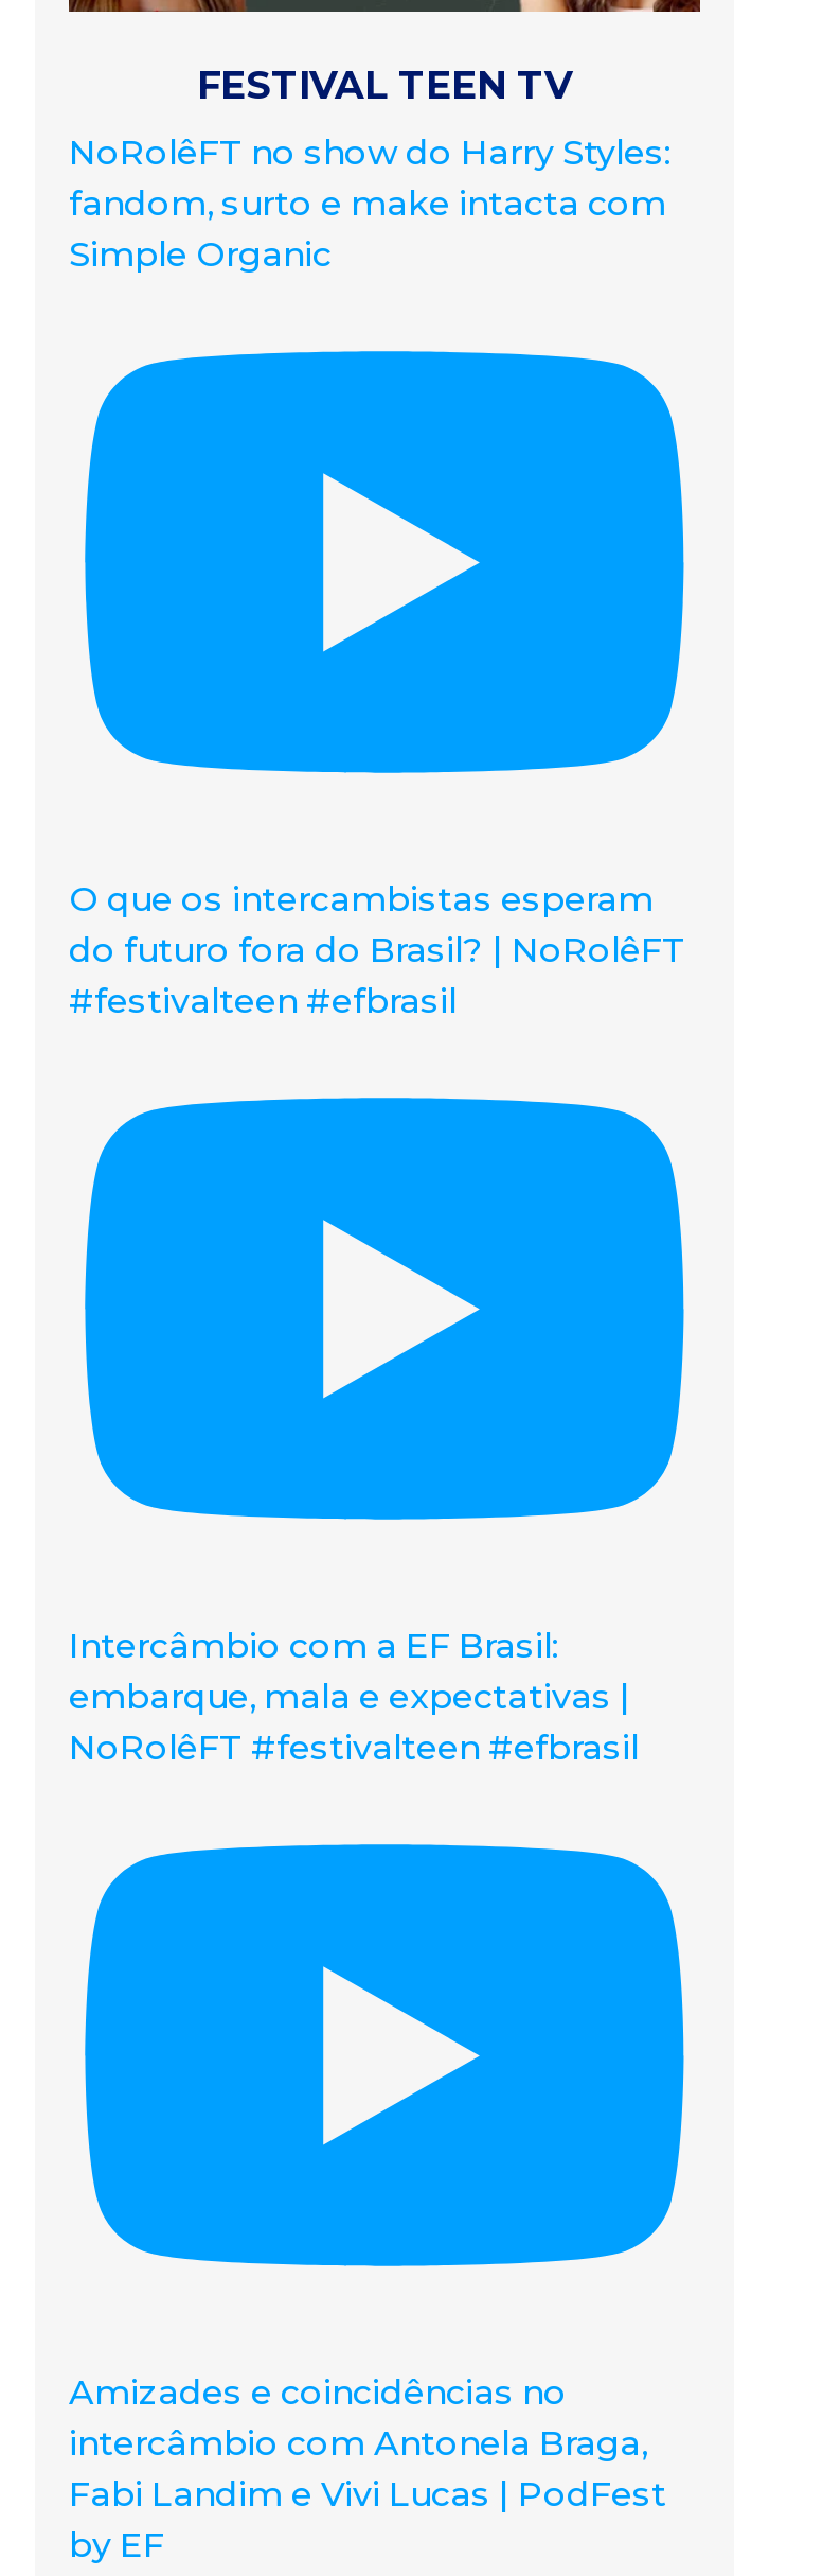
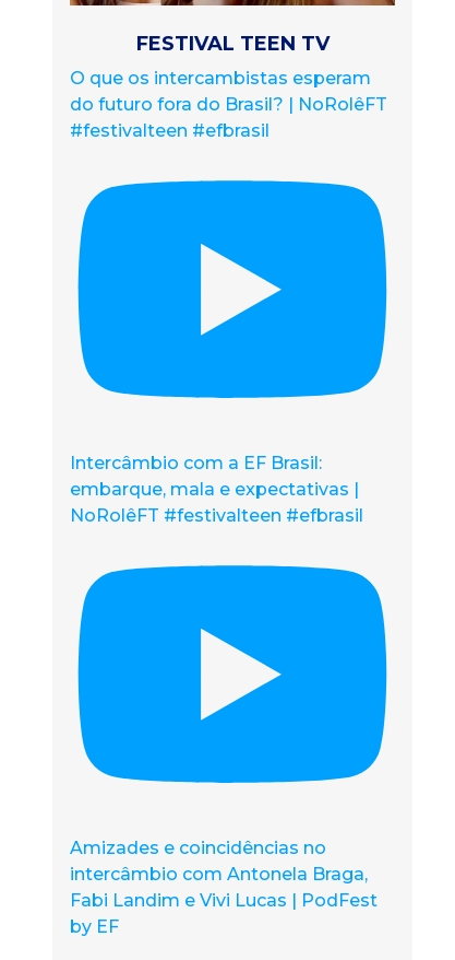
- NoRolêFT no show do Harry Styles:
- fandom, surto e make intacta com
- Simple Organic
